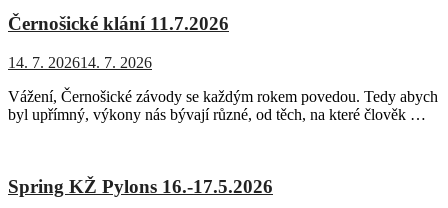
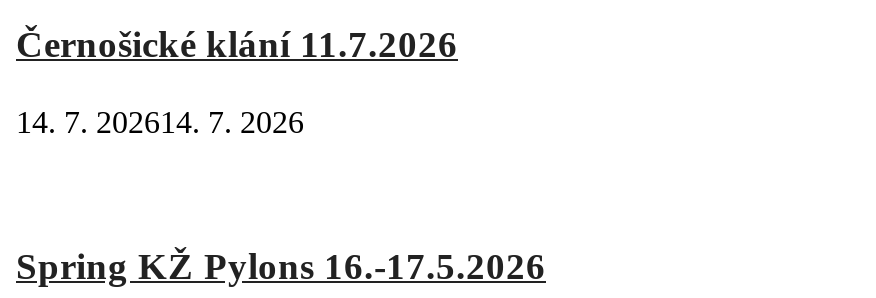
- Vážení, Černošické závody se každým rokem povedou. Tedy abych
- byl upřímný, výkony nás bývají různé, od těch, na které člověk …
